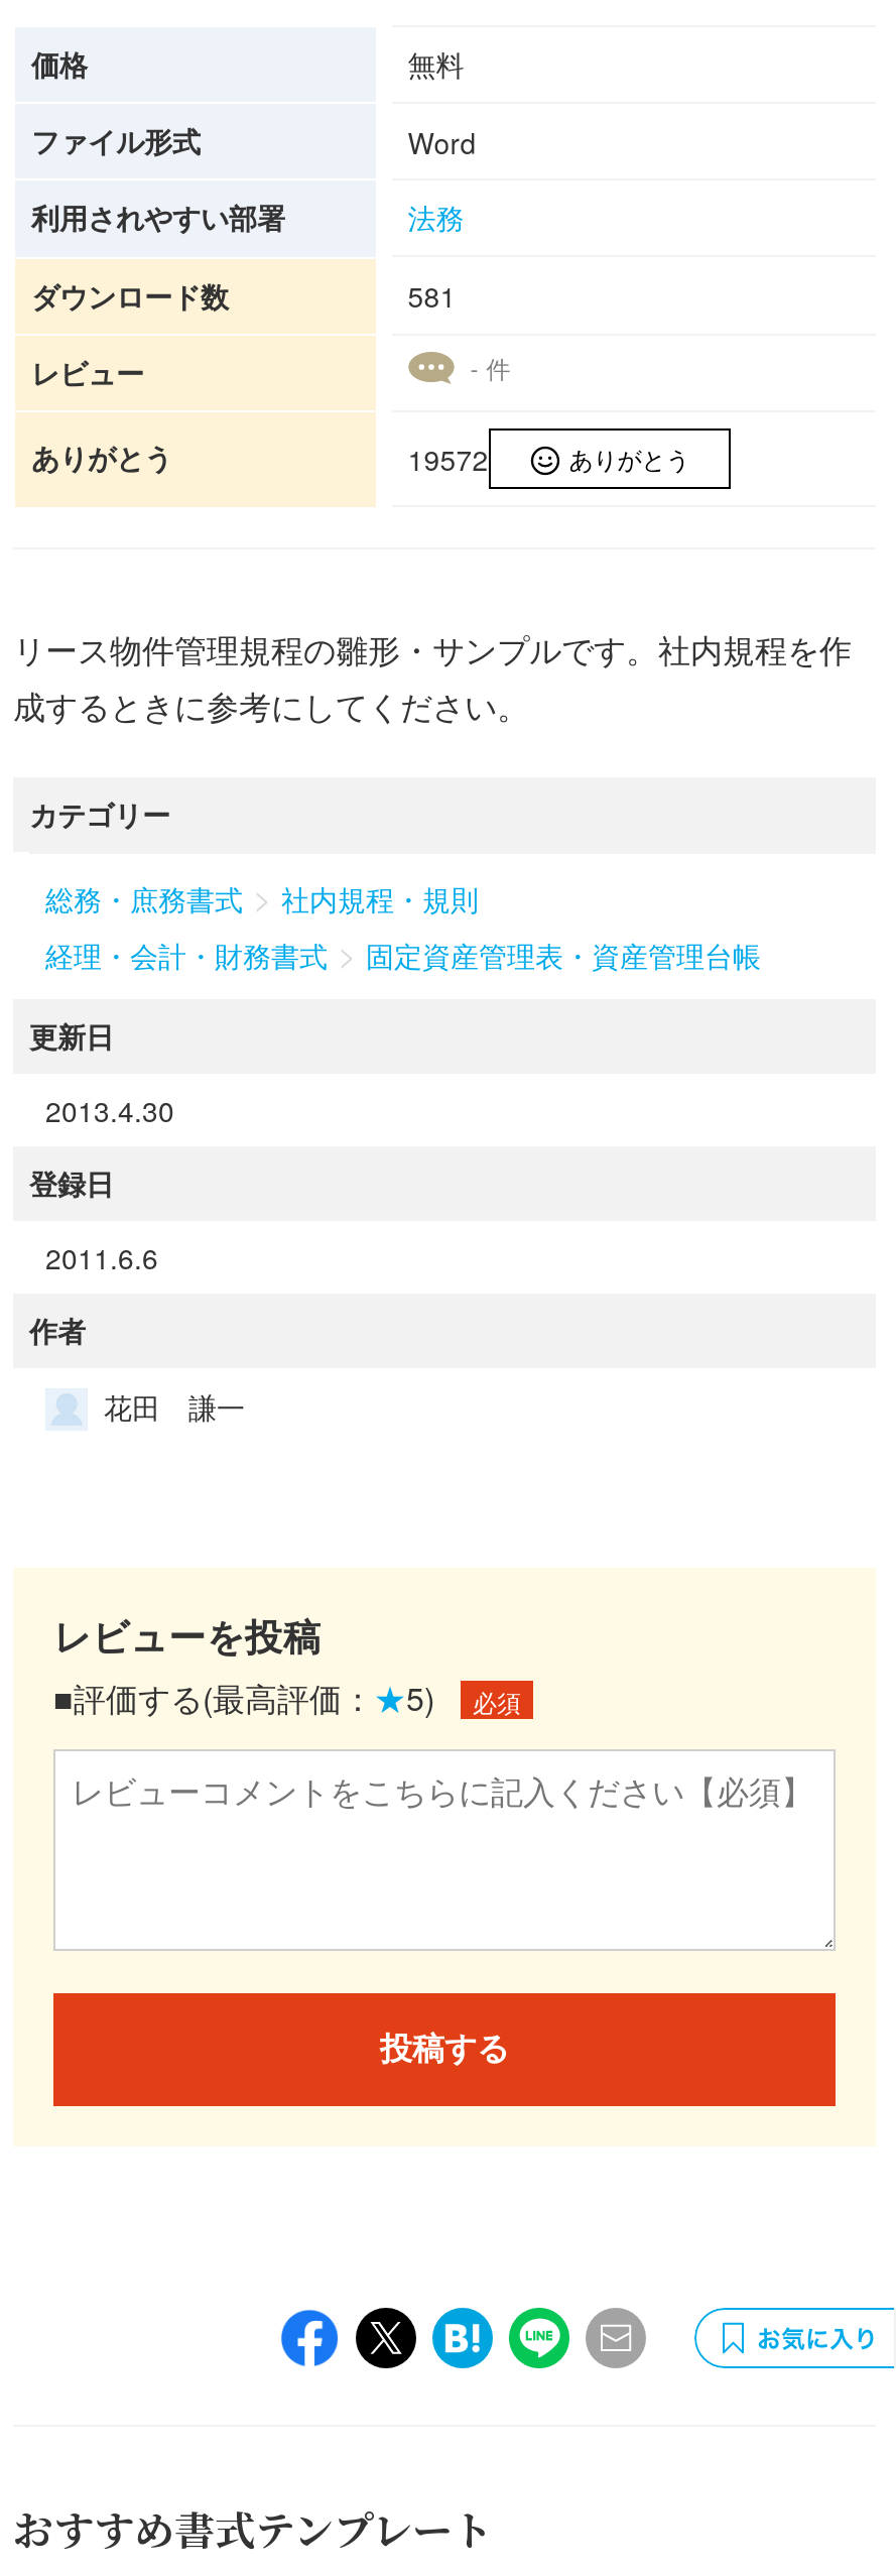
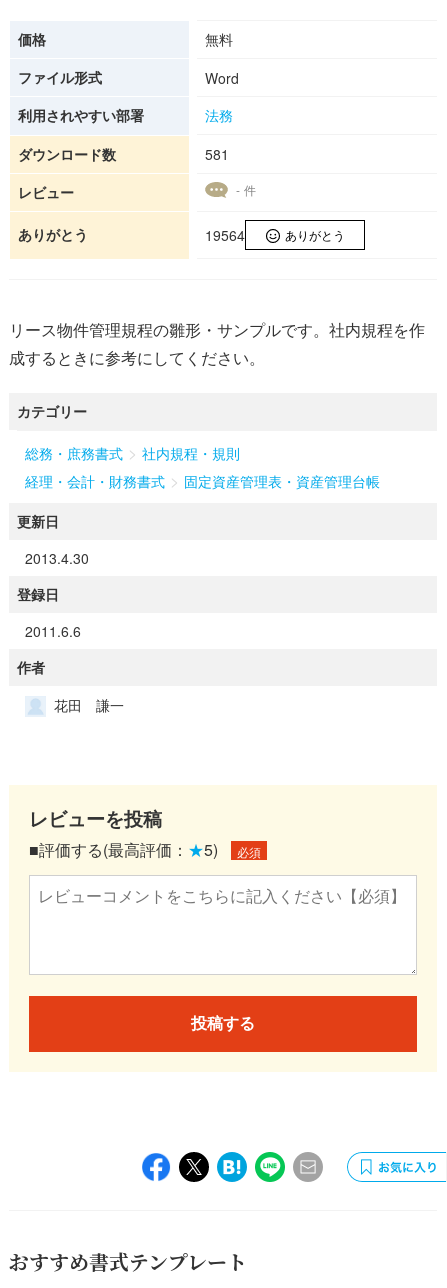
- 19572
+ 19564
